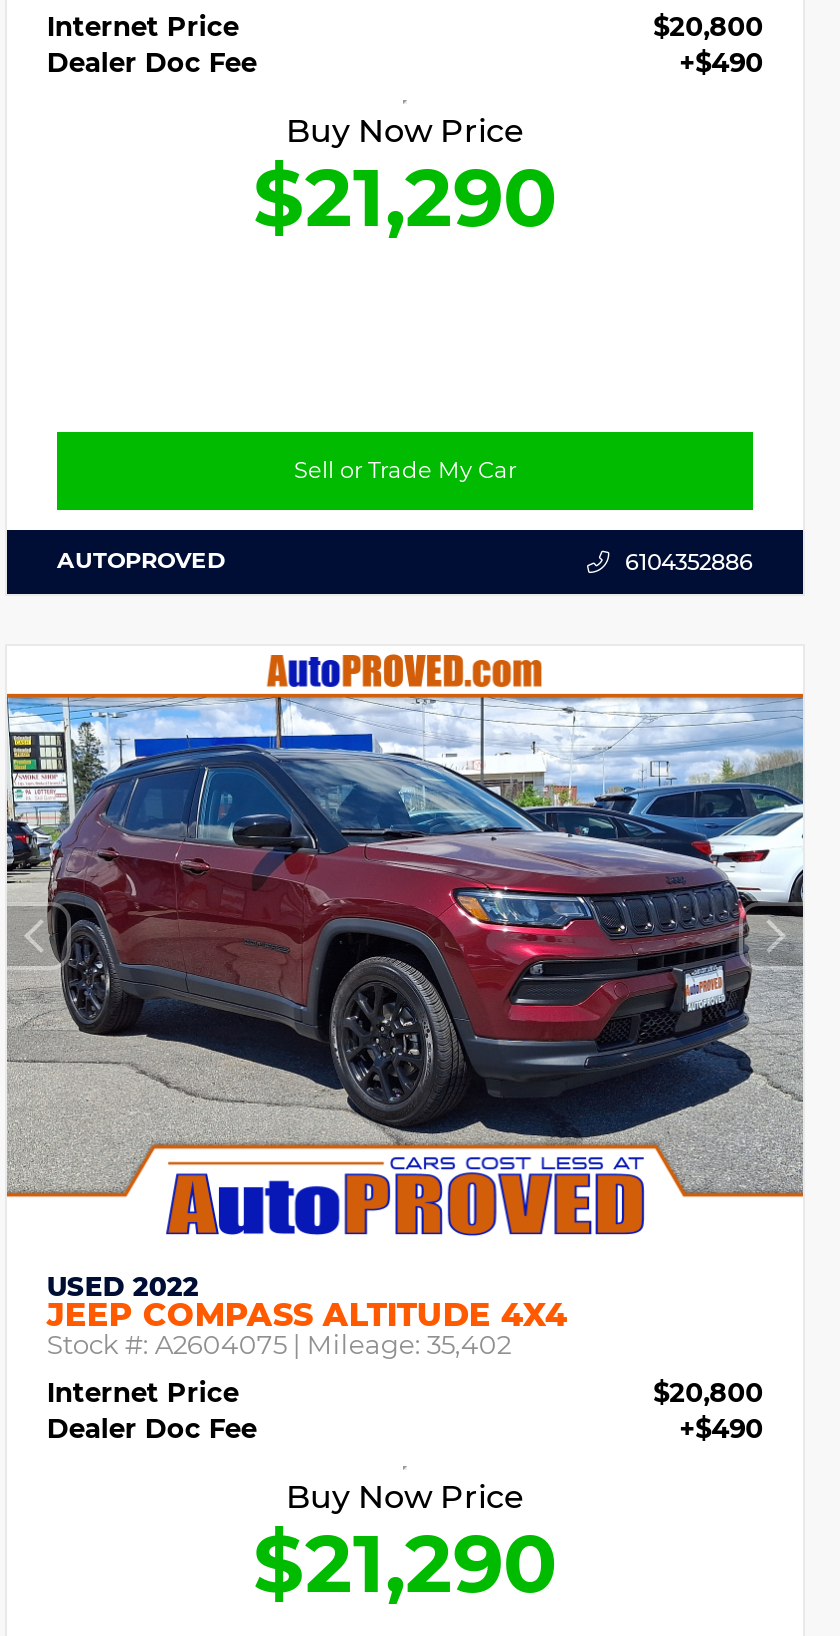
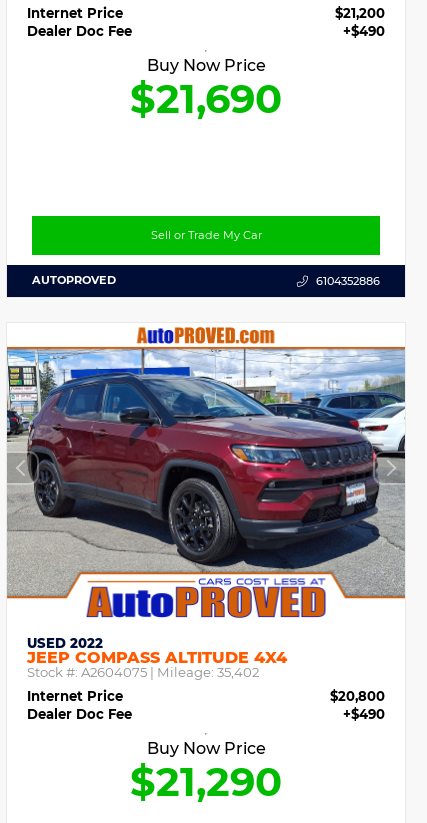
- $20,800
+ $21,200

- $21,290
+ $21,690
